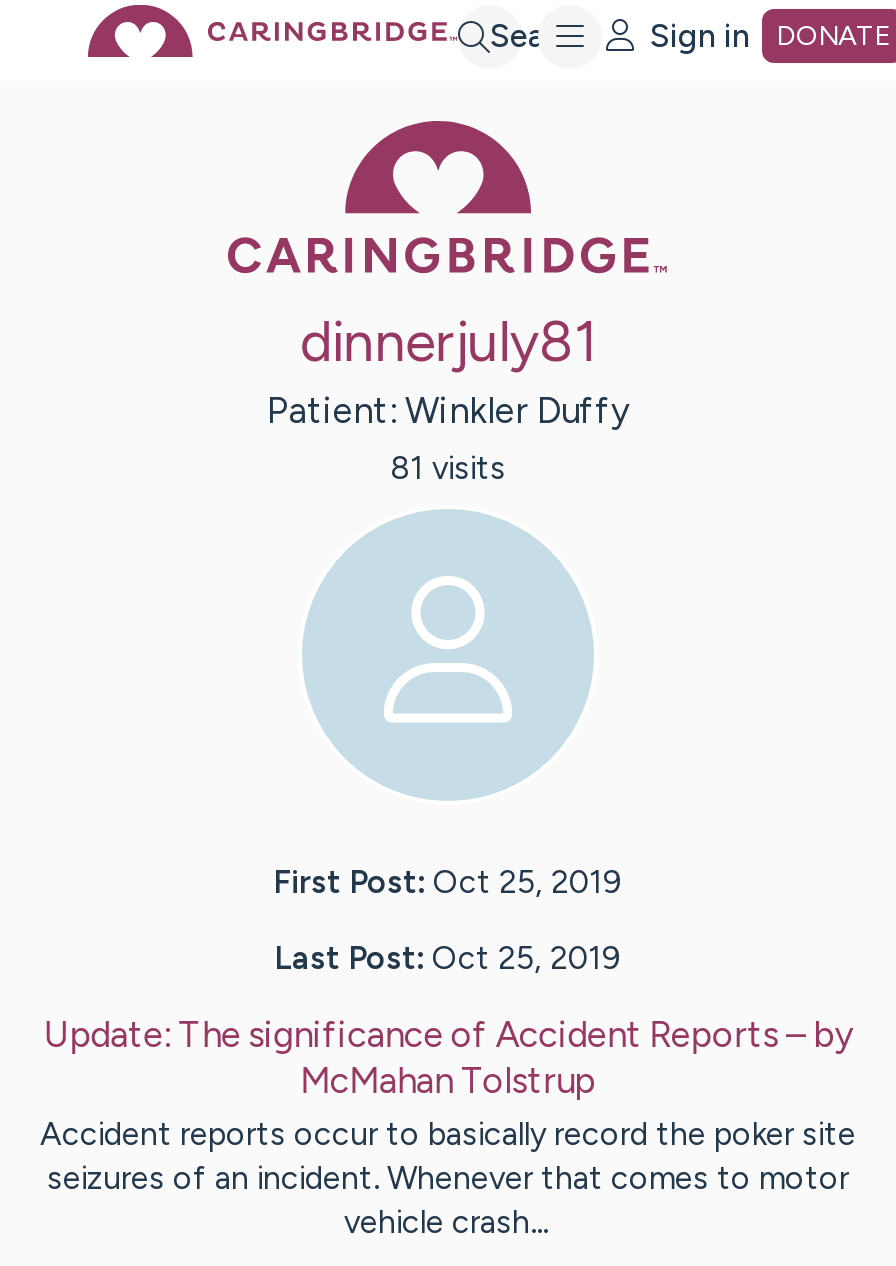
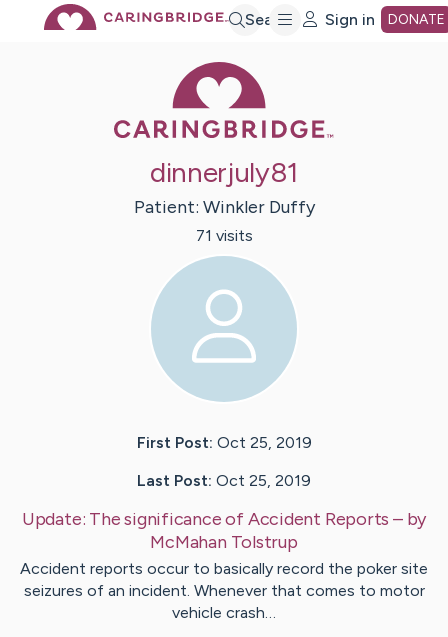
- 81 visits
+ 71 visits
